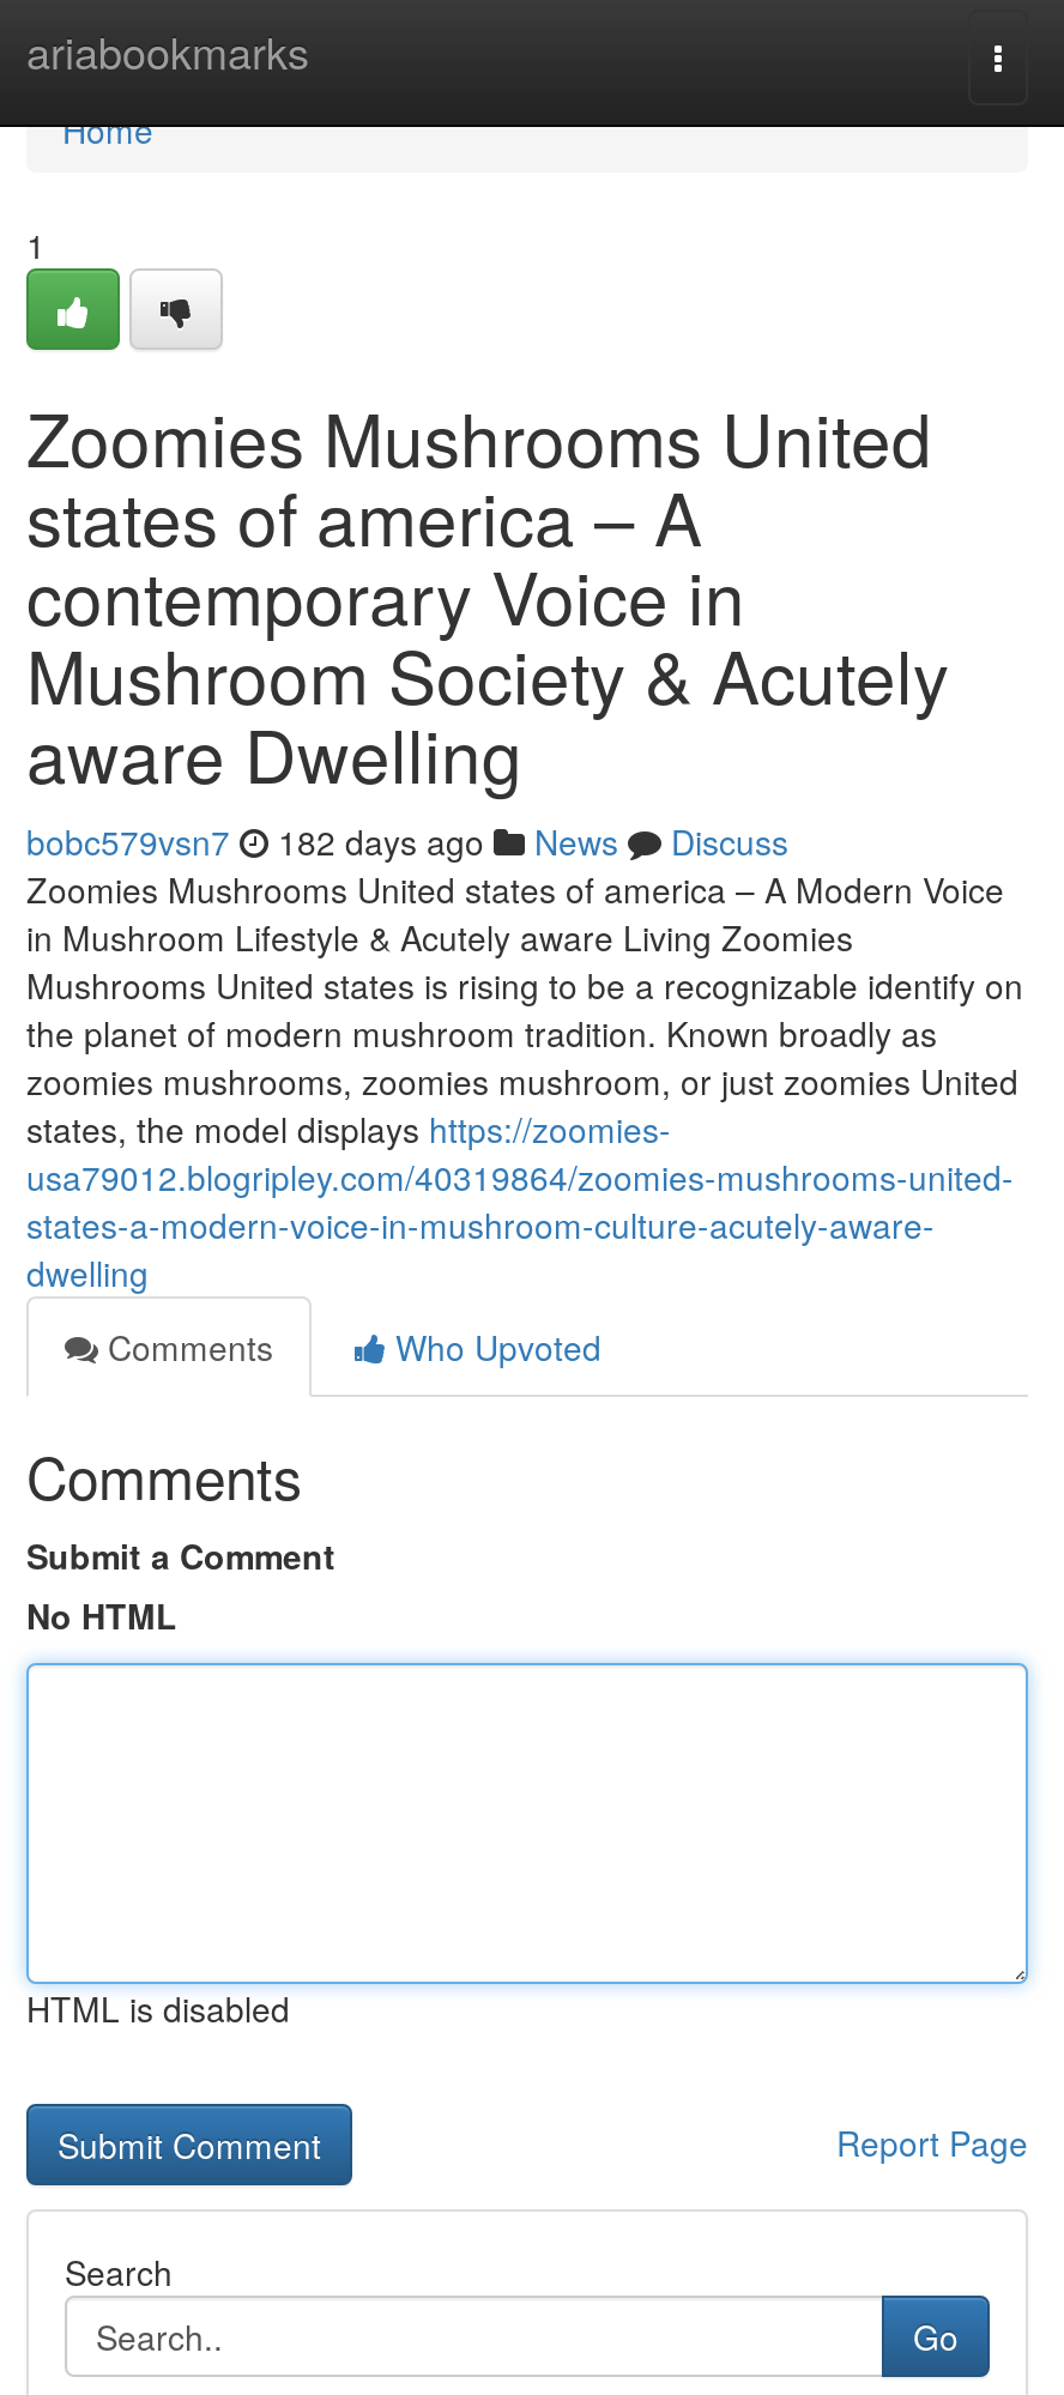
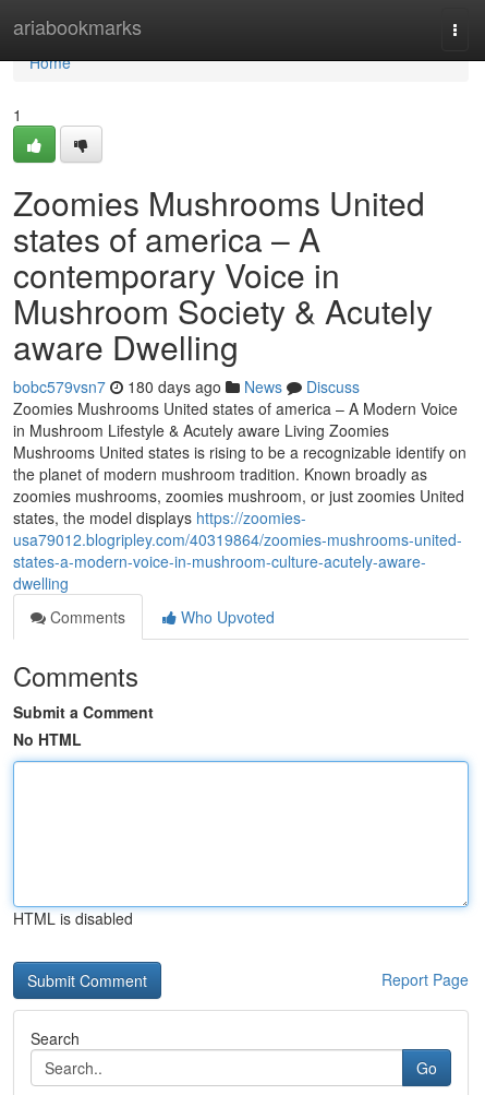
- bobc579vsn7 182 days ago News Discuss
+ bobc579vsn7 180 days ago News Discuss
